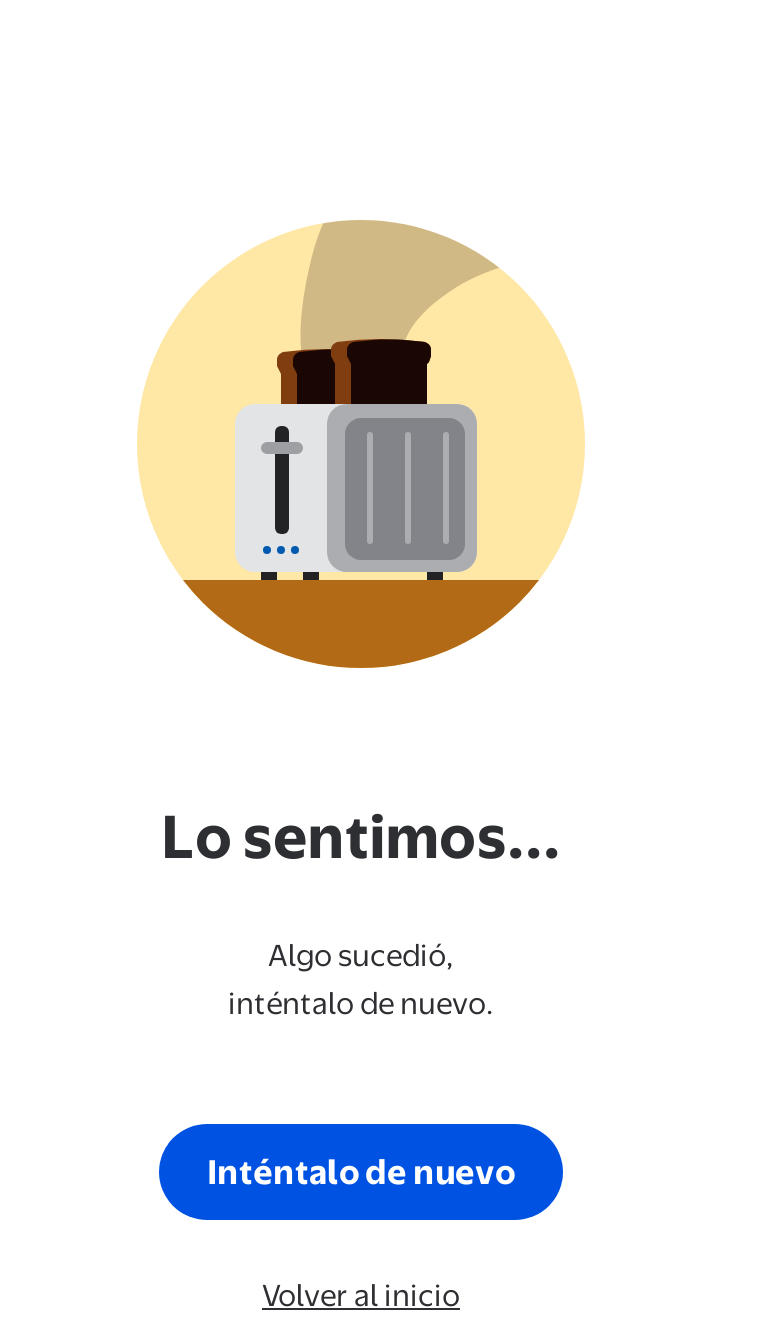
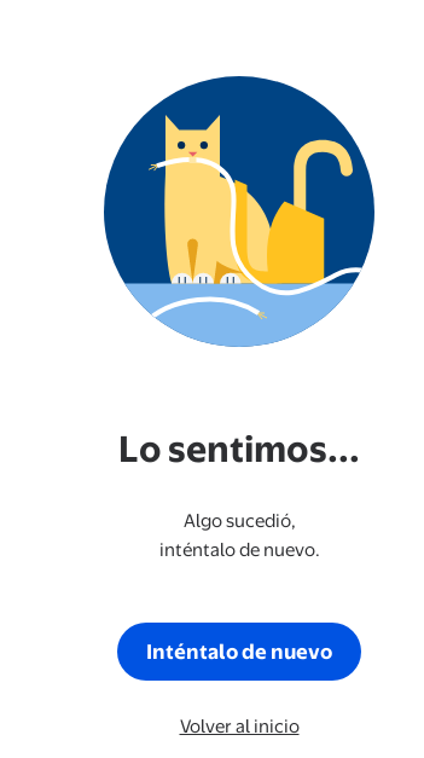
- [image]
+ [image]
